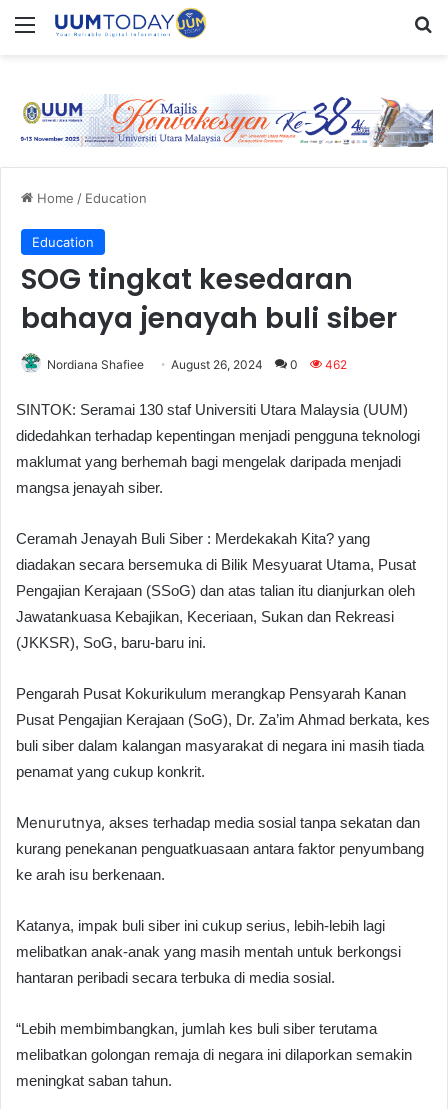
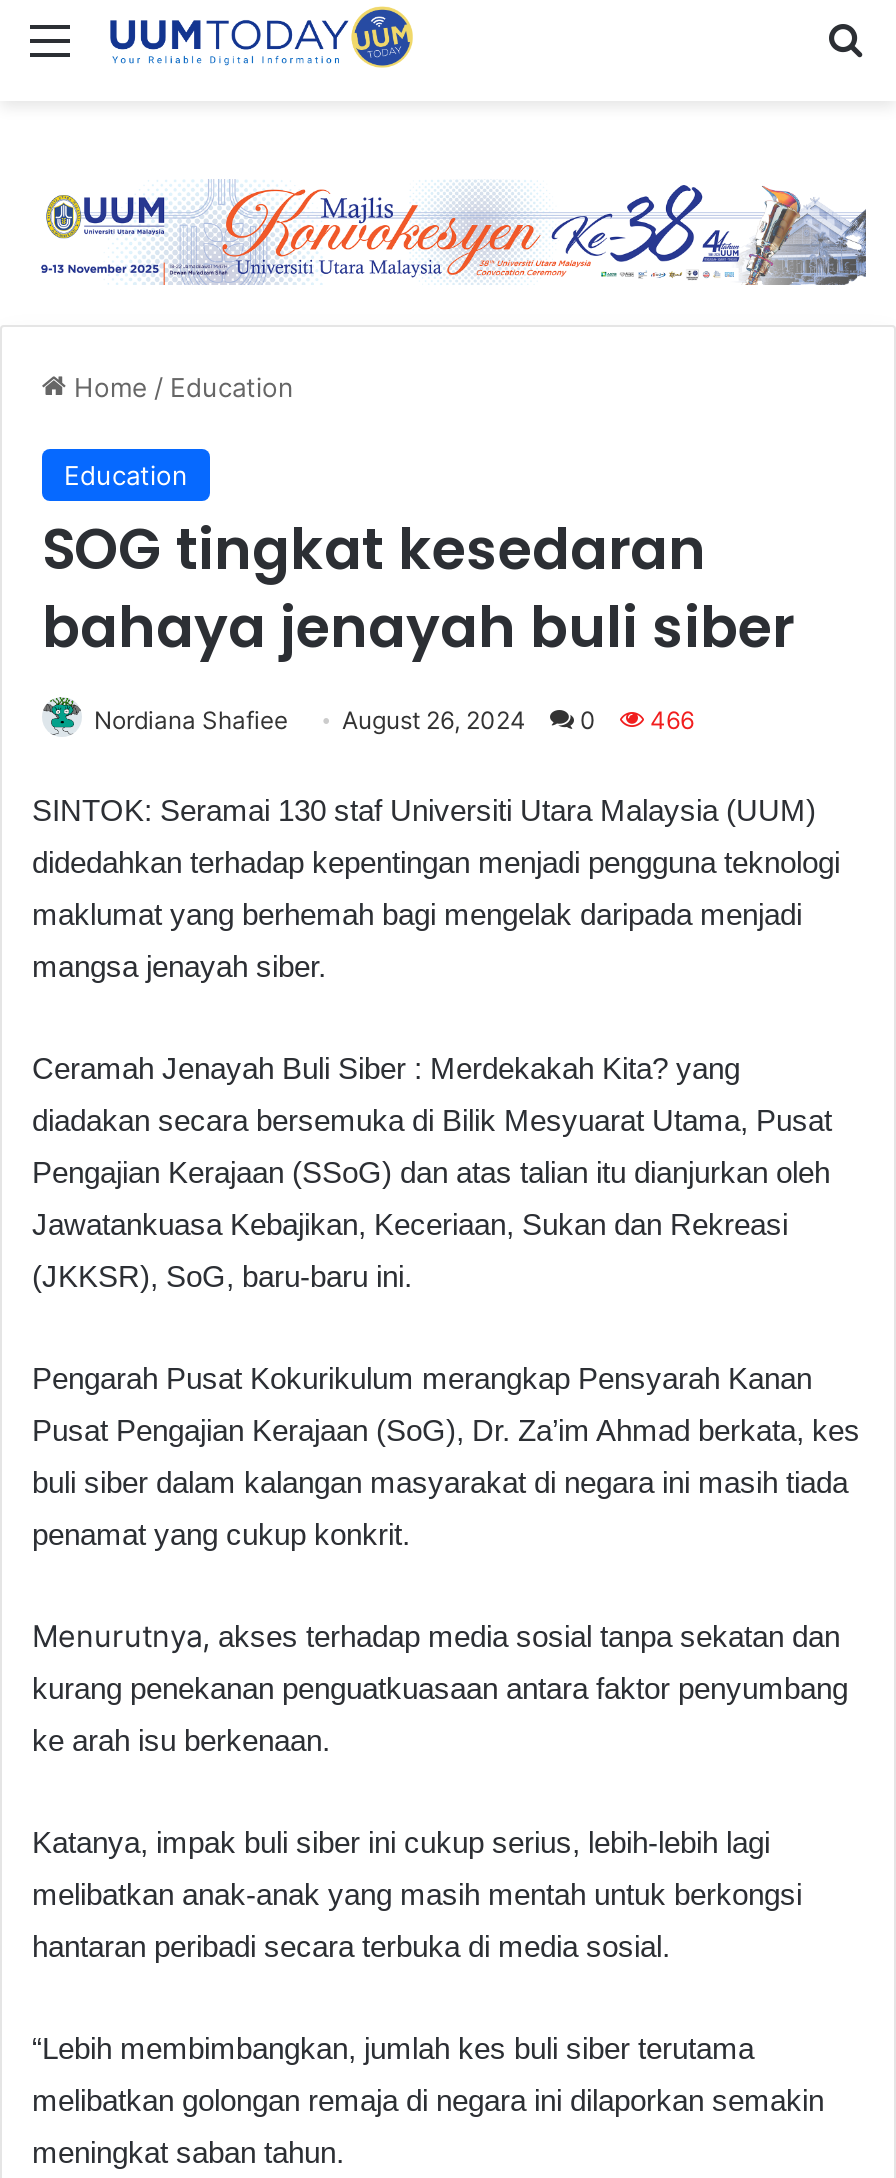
- Nordiana Shafiee August 26, 2024 0 462
+ Nordiana Shafiee August 26, 2024 0 466
